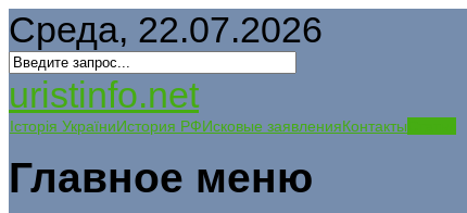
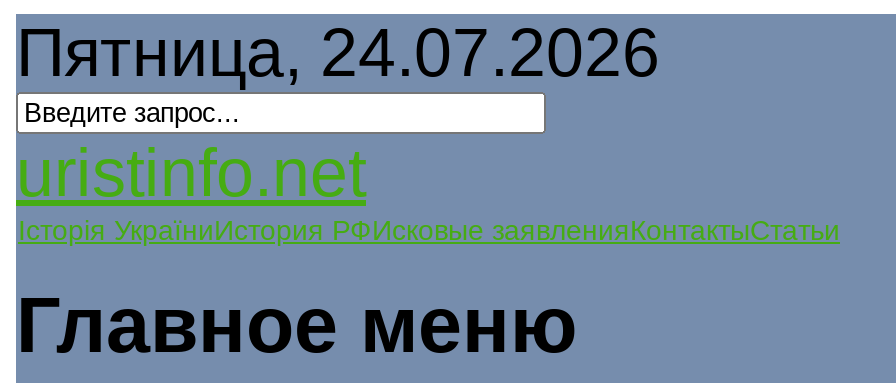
- Среда, 22.07.2026
+ Пятница, 24.07.2026
